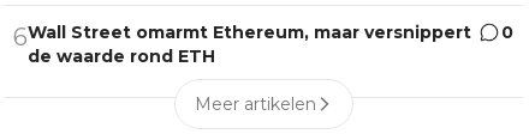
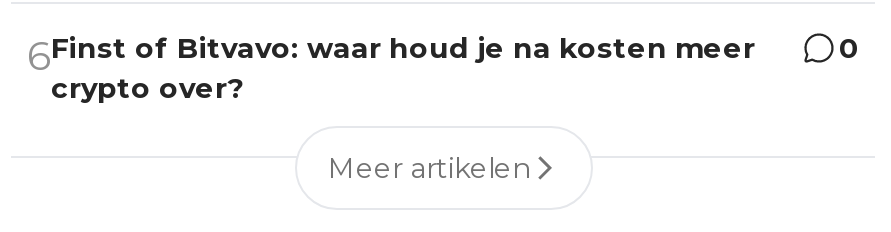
- 6Wall Street omarmt Ethereum, maar versnippert
- de waarde rond ETH
+ 6Finst of Bitvavo: waar houd je na kosten meer
+ crypto over?
